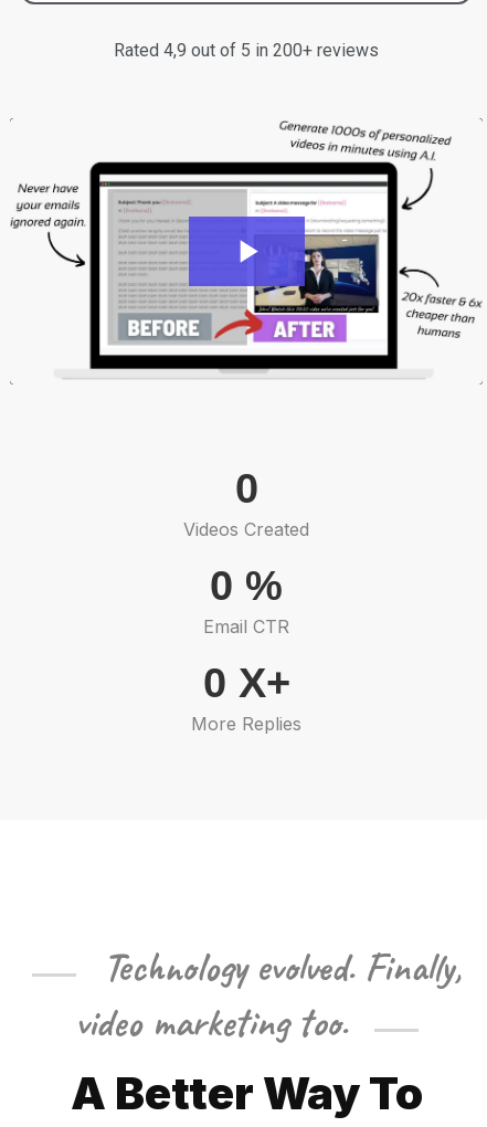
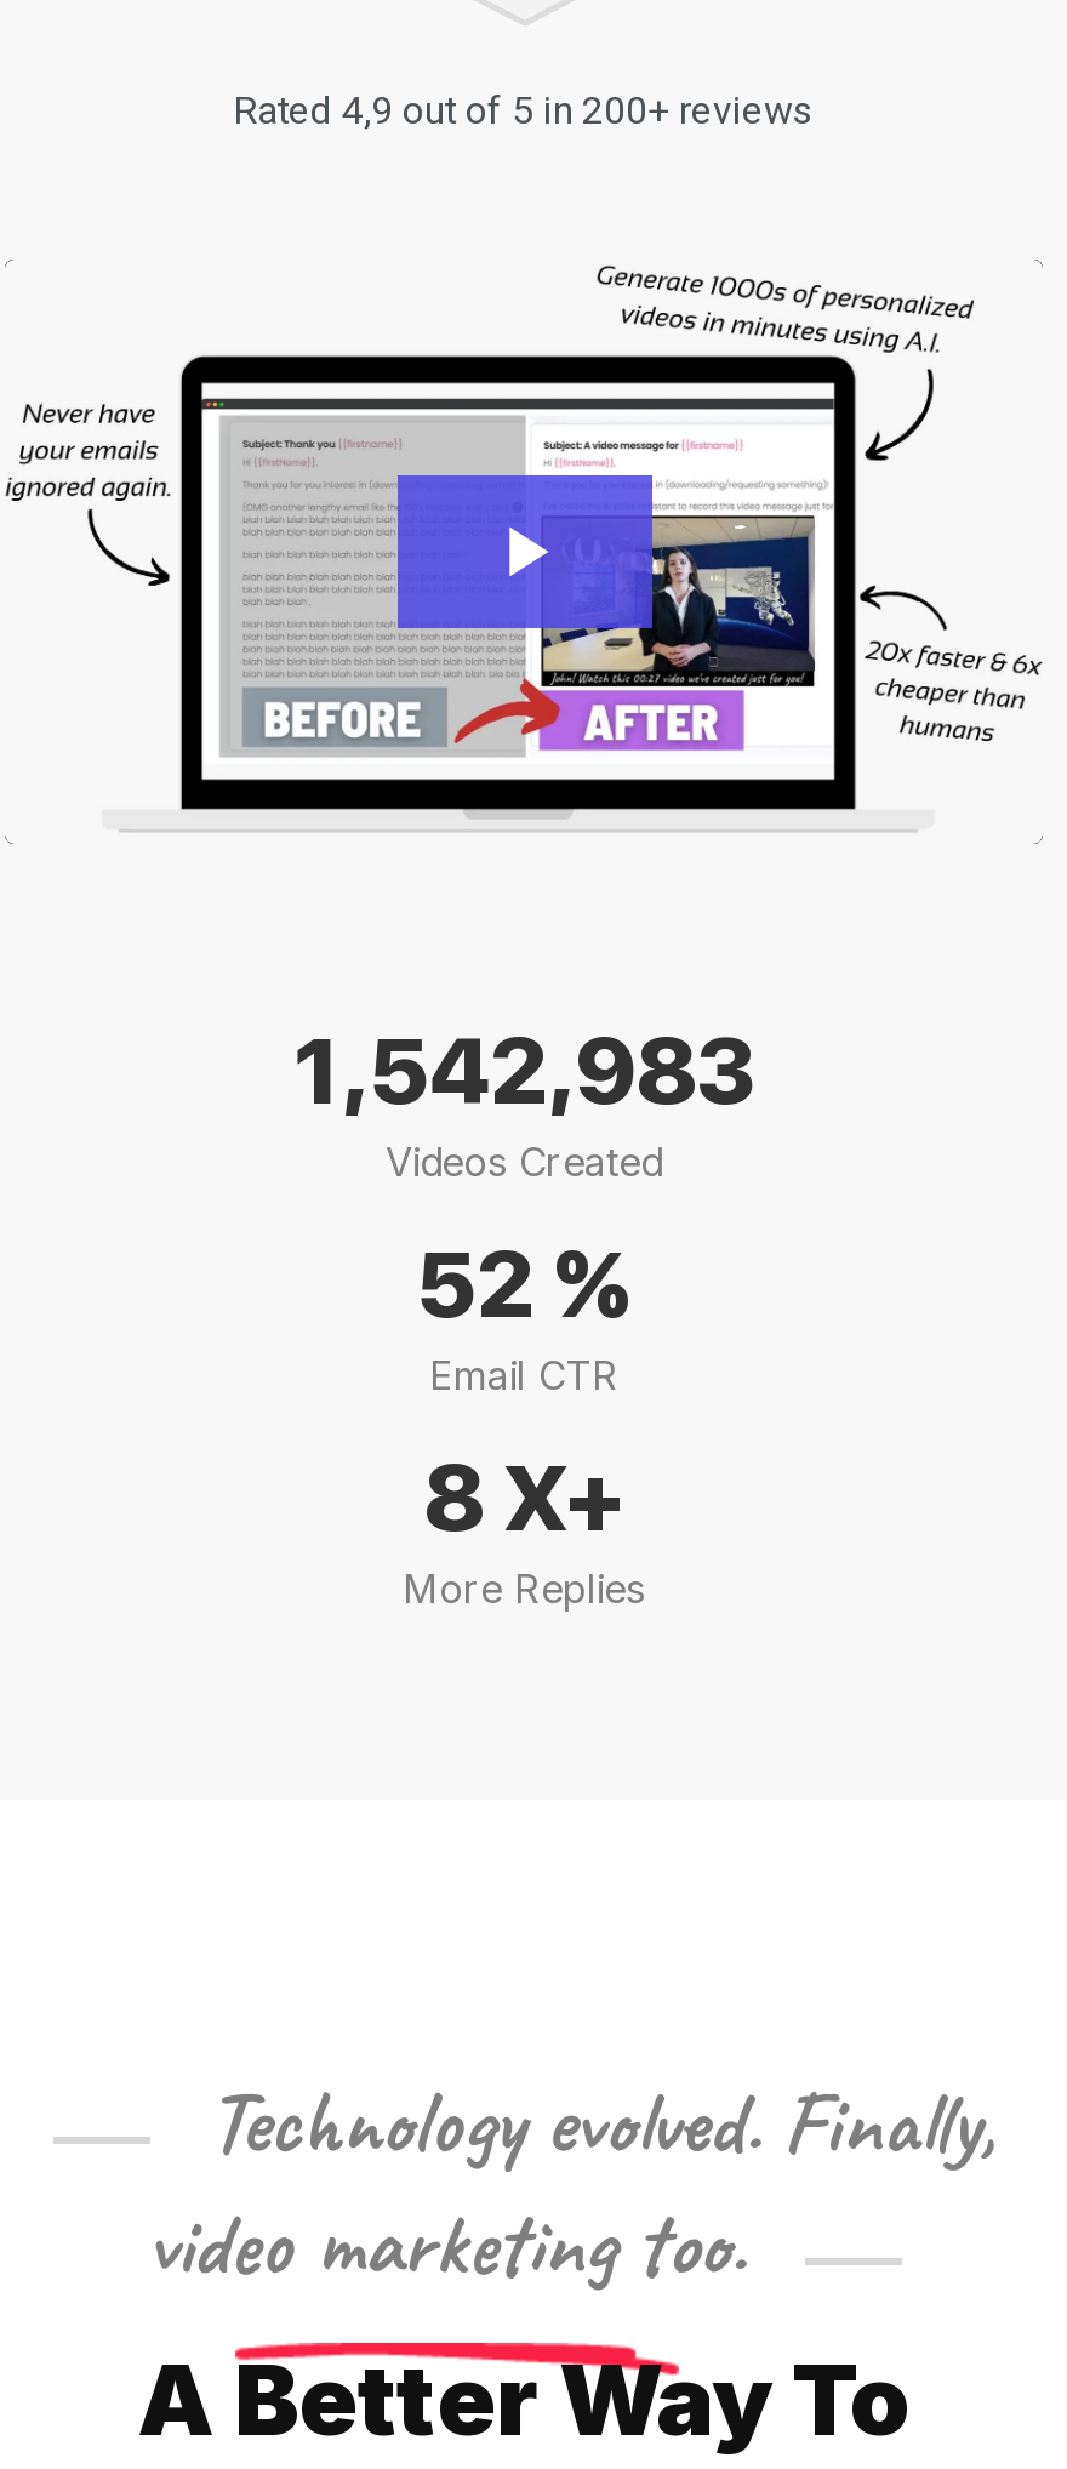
- 0
+ 1,542,983

- 0%
+ 52%

- 0 X+
+ 8 X+
